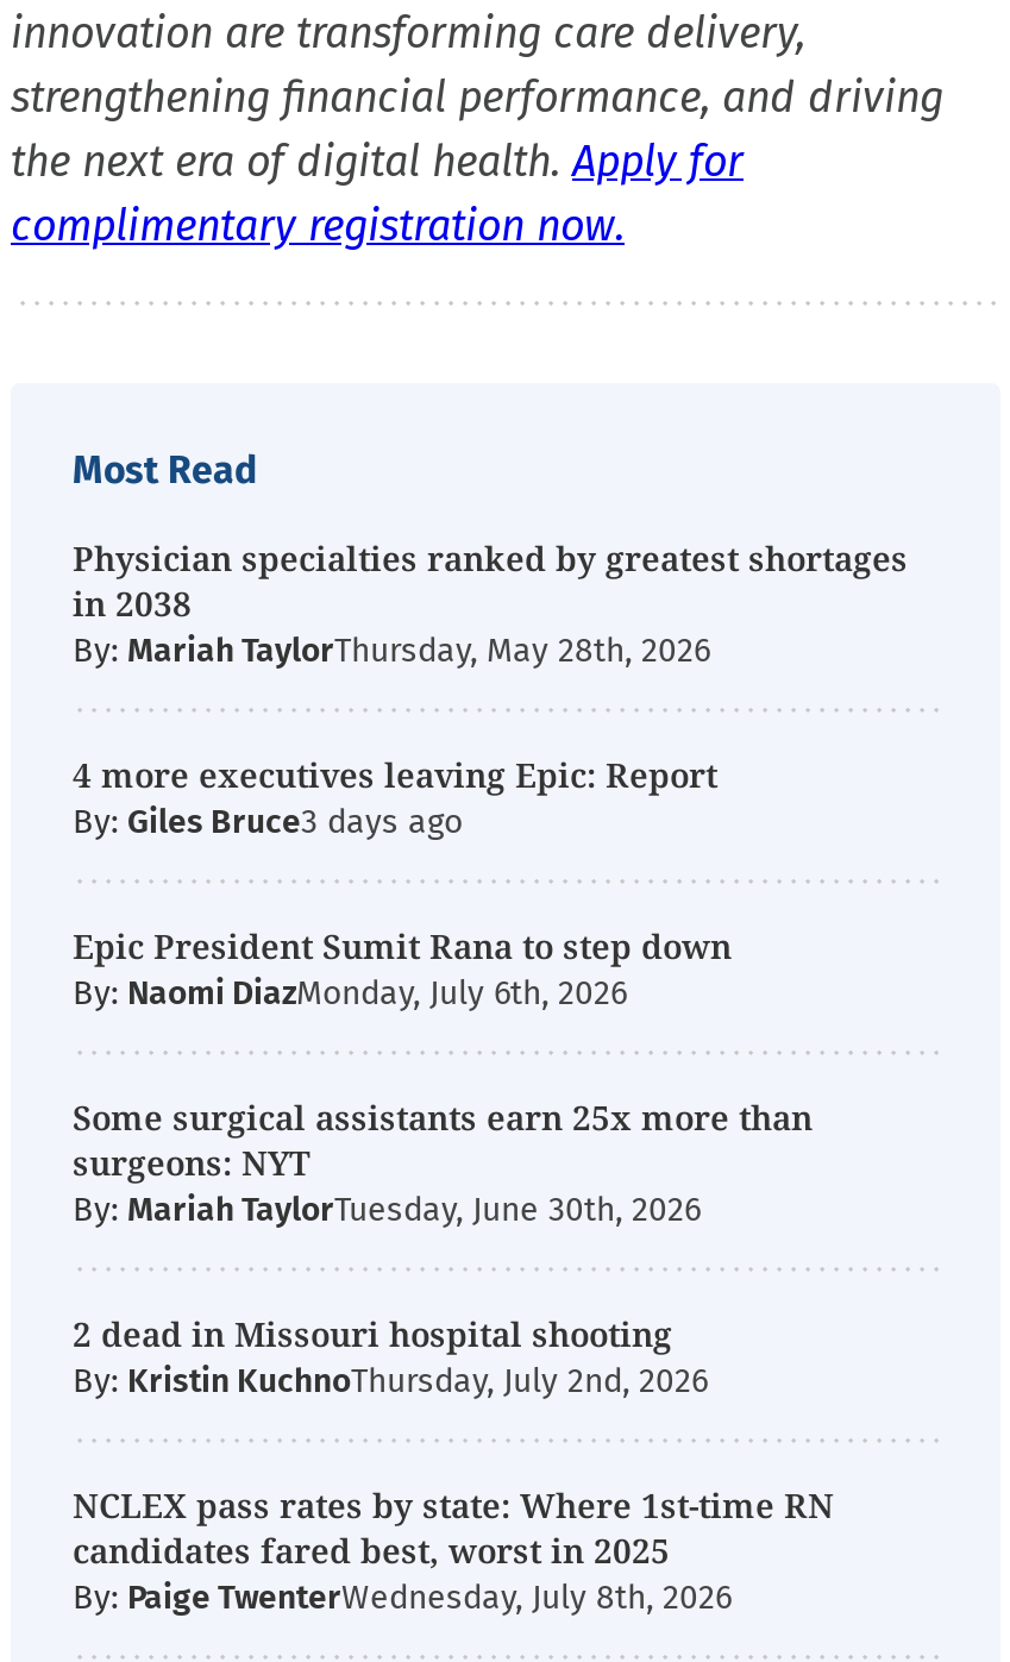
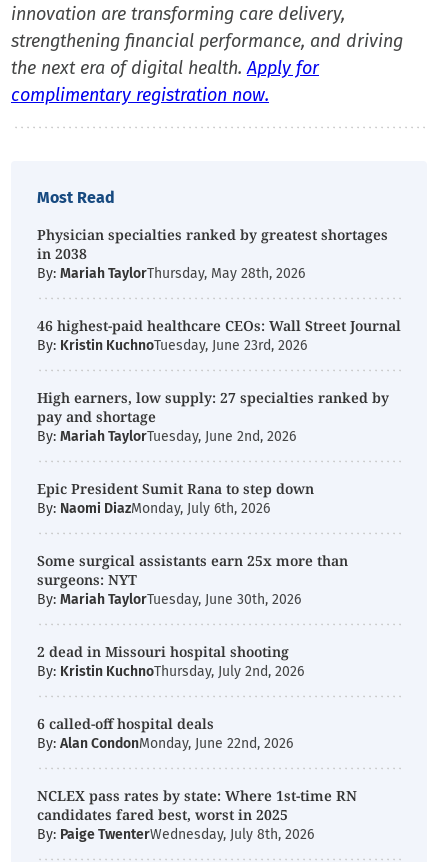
- 4 more executives leaving Epic: Report
- By: Giles Bruce
+ 46 highest-paid healthcare CEOs: Wall Street Journal
+ By: Kristin KuchnoTuesday, June 23rd, 2026
+ High earners, low supply: 27 specialties ranked by
+ pay and shortage
+ By: Mariah TaylorTuesday, June 2nd, 2026

+ 6 called-off hospital deals
+ By: Alan CondonMonday, June 22nd, 2026
